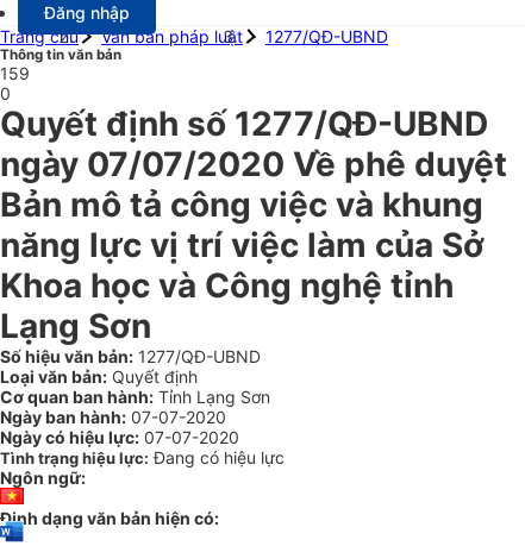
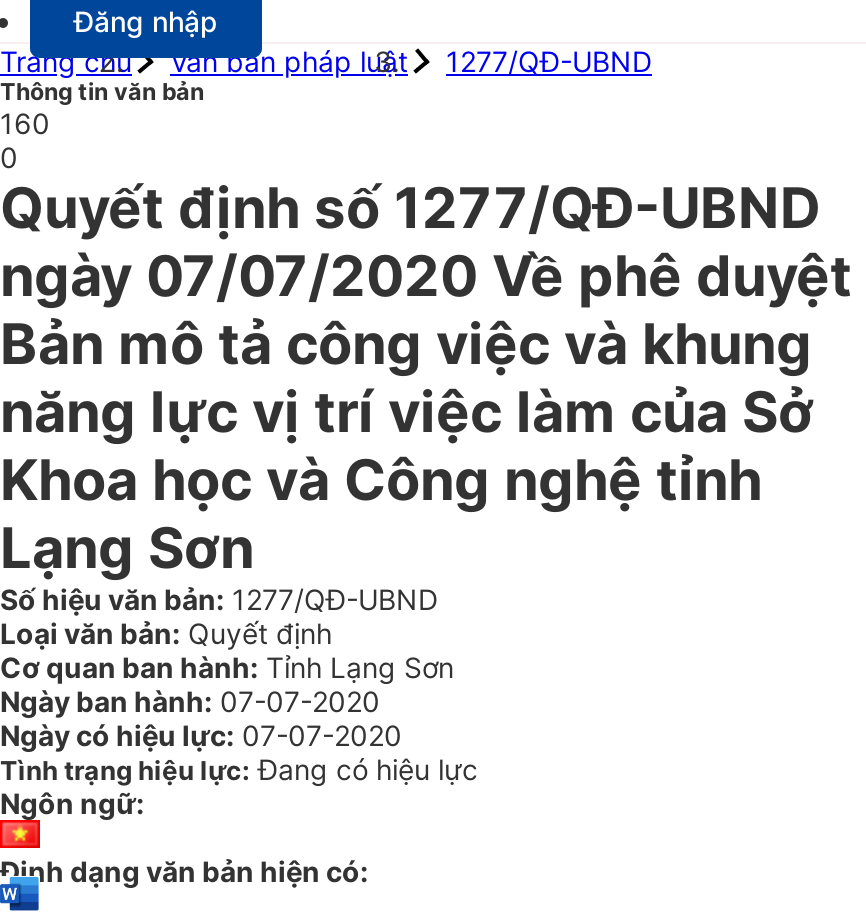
- 159
+ 160
